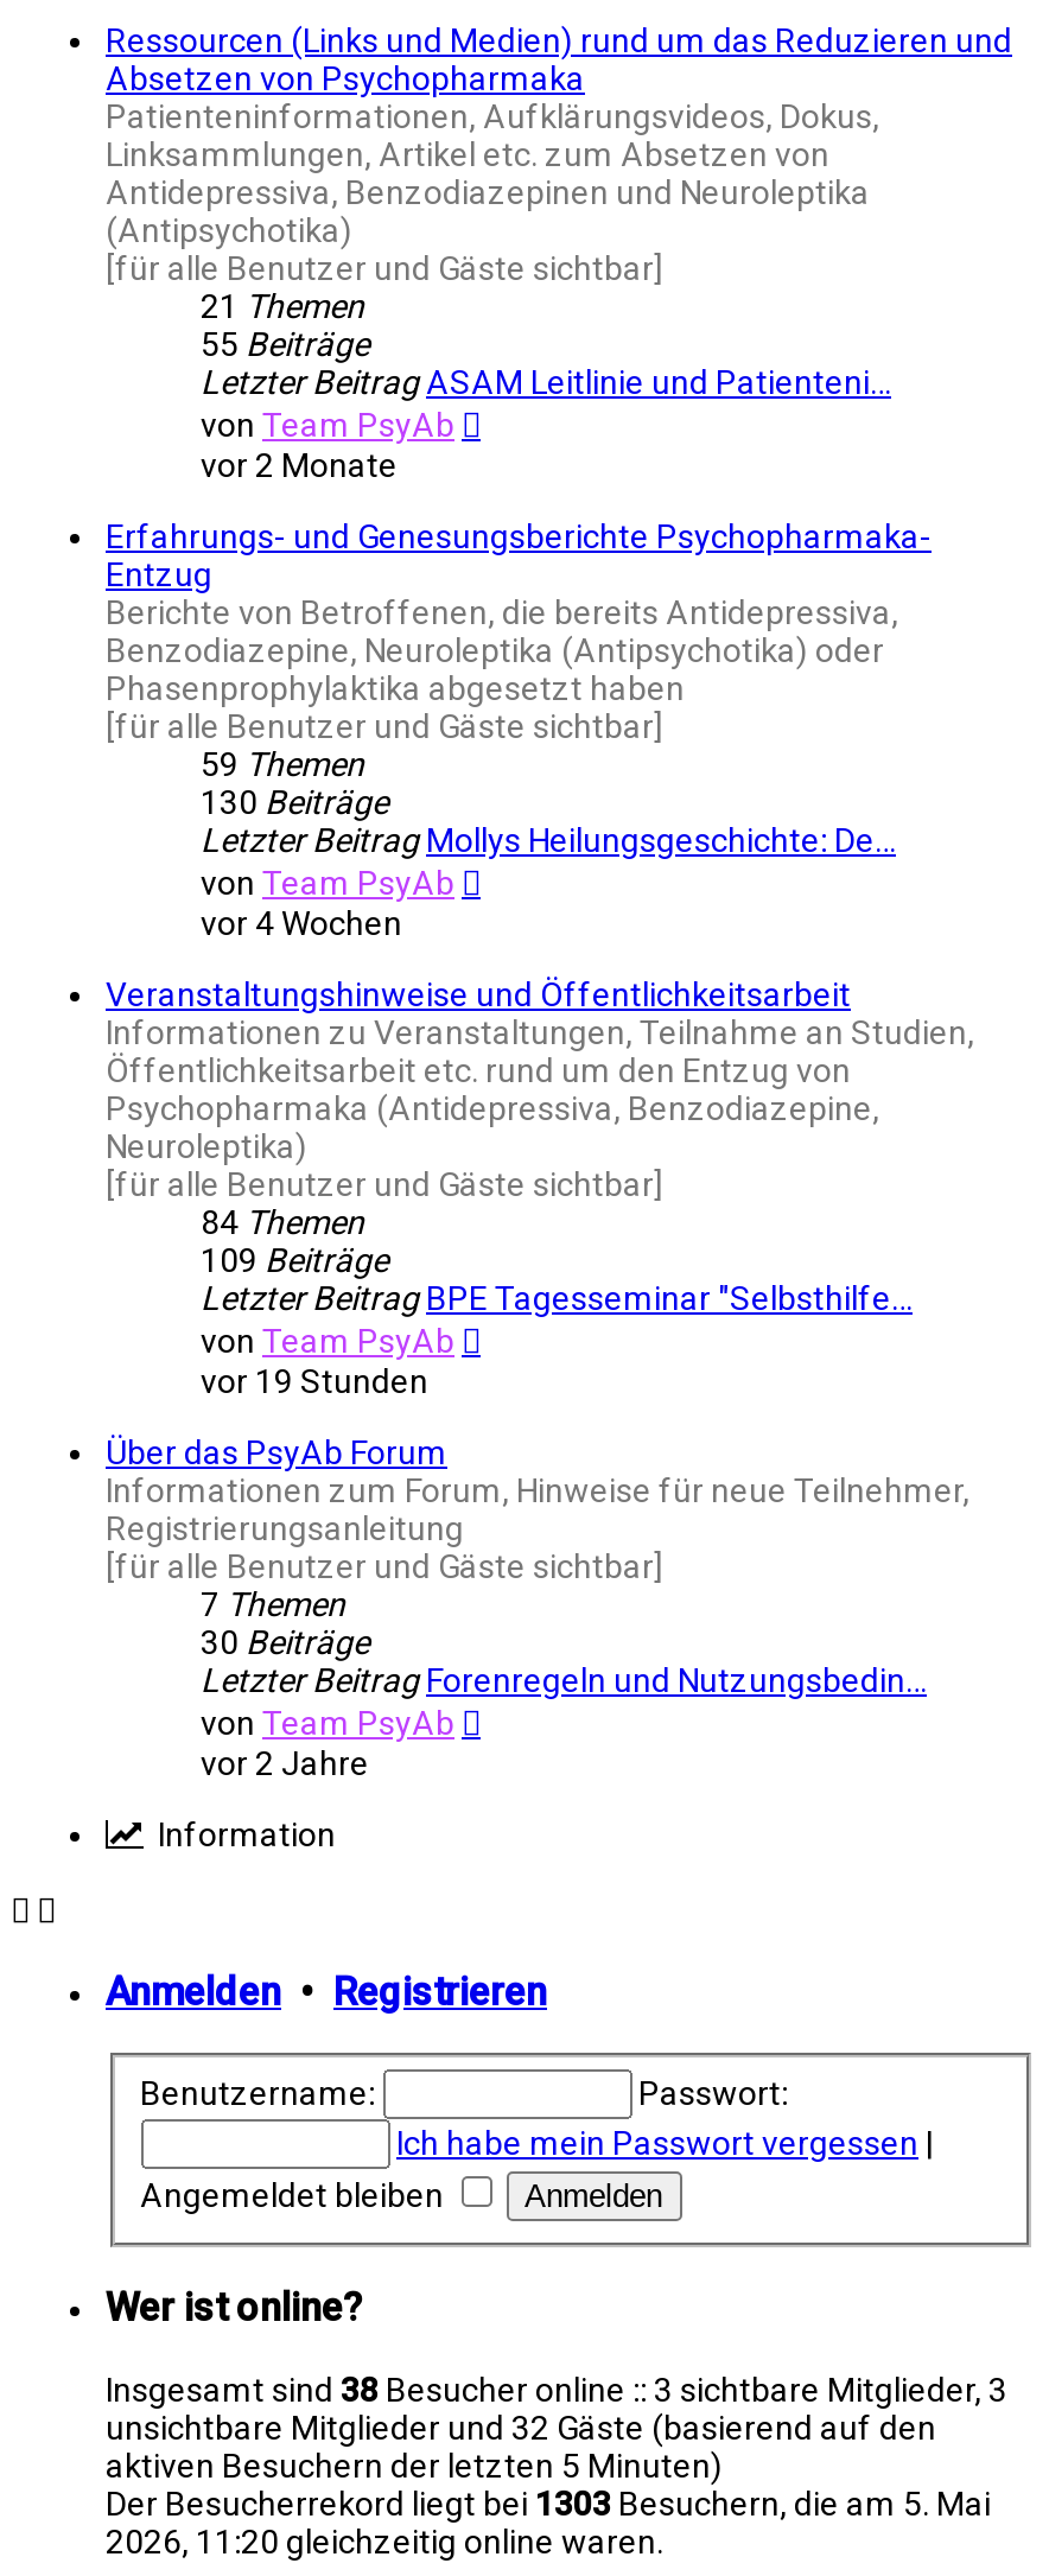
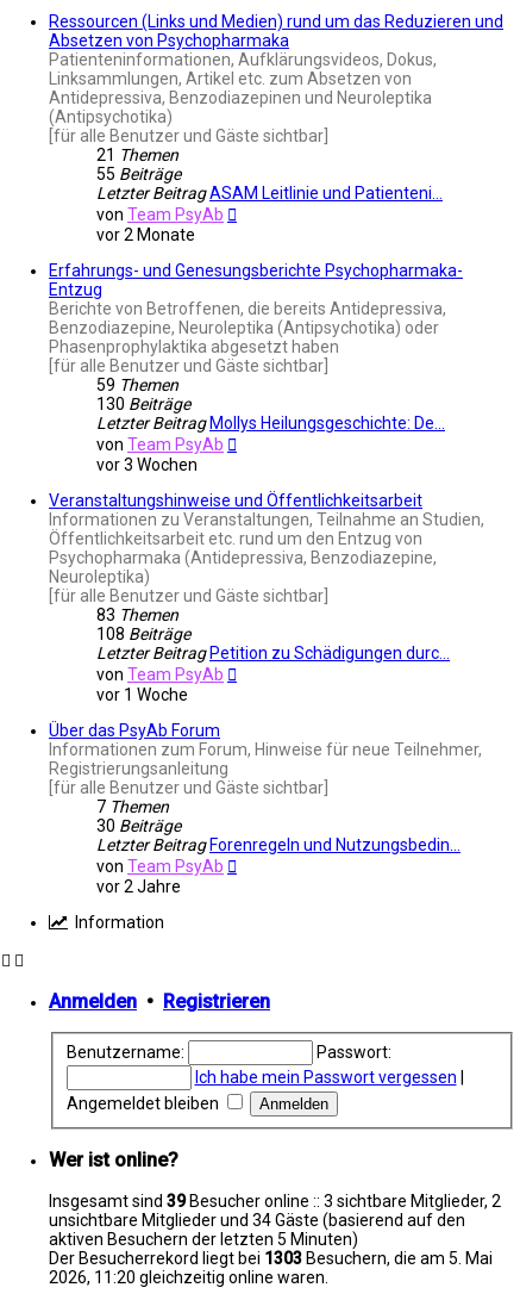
- vor 4 Wochen
+ vor 3 Wochen

- 84 Themen
- 109 Beiträge
- Letzter Beitrag BPE Tagesseminar "Selbsthilfe…
+ 83 Themen
+ 108 Beiträge
+ Letzter Beitrag Petition zu Schädigungen durc…

- vor 19 Stunden
+ vor 1 Woche

- Insgesamt sind 38 Besucher online :: 3 sichtbare Mitglieder, 3
+ Insgesamt sind 39 Besucher online :: 3 sichtbare Mitglieder, 2

- unsichtbare Mitglieder und 32 Gäste (basierend auf den
+ unsichtbare Mitglieder und 34 Gäste (basierend auf den
